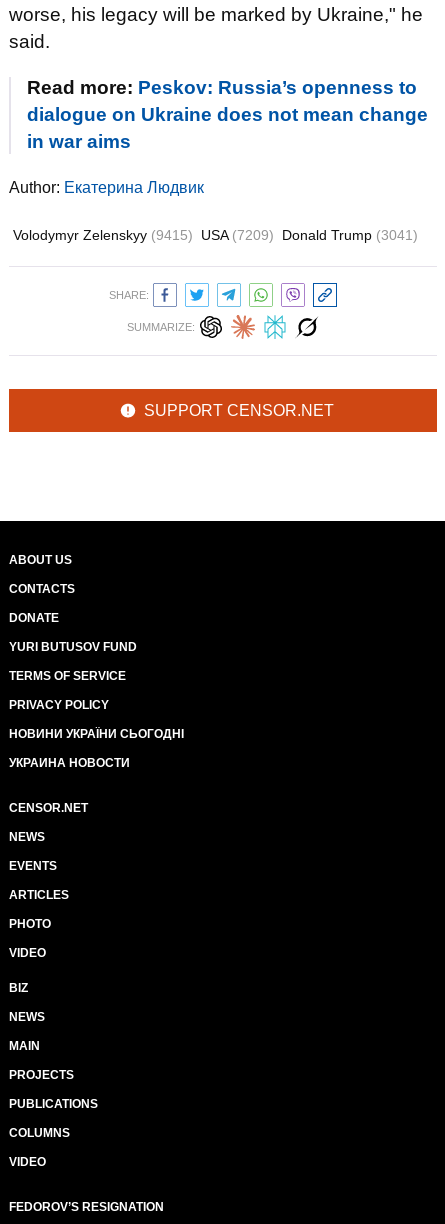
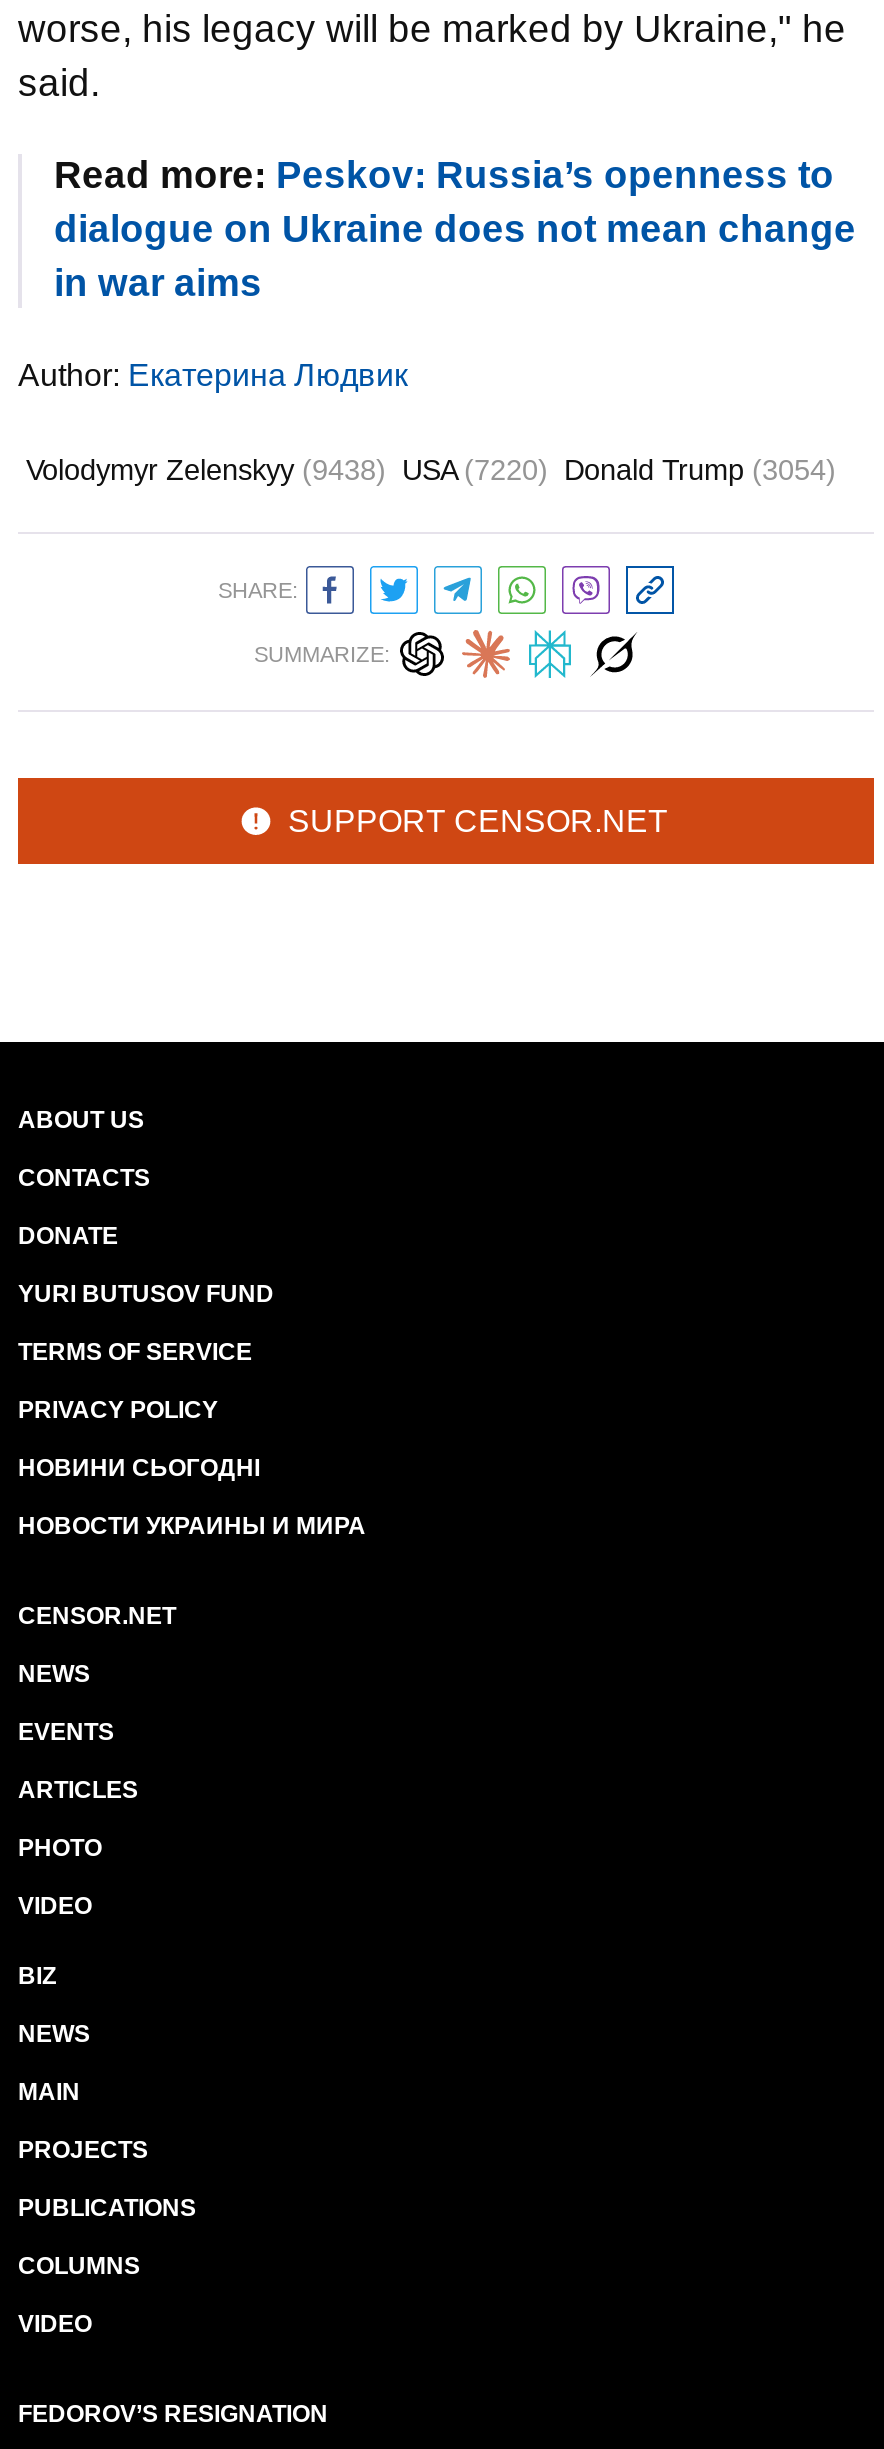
- Volodymyr Zelenskyy (9415) USA (7209) Donald Trump (3041)
+ Volodymyr Zelenskyy (9438) USA (7220) Donald Trump (3054)

- НОВИНИ УКРАЇНИ СЬОГОДНІ
+ НОВИНИ СЬОГОДНІ

- УКРАИНА НОВОСТИ
+ НОВОСТИ УКРАИНЫ И МИРА
